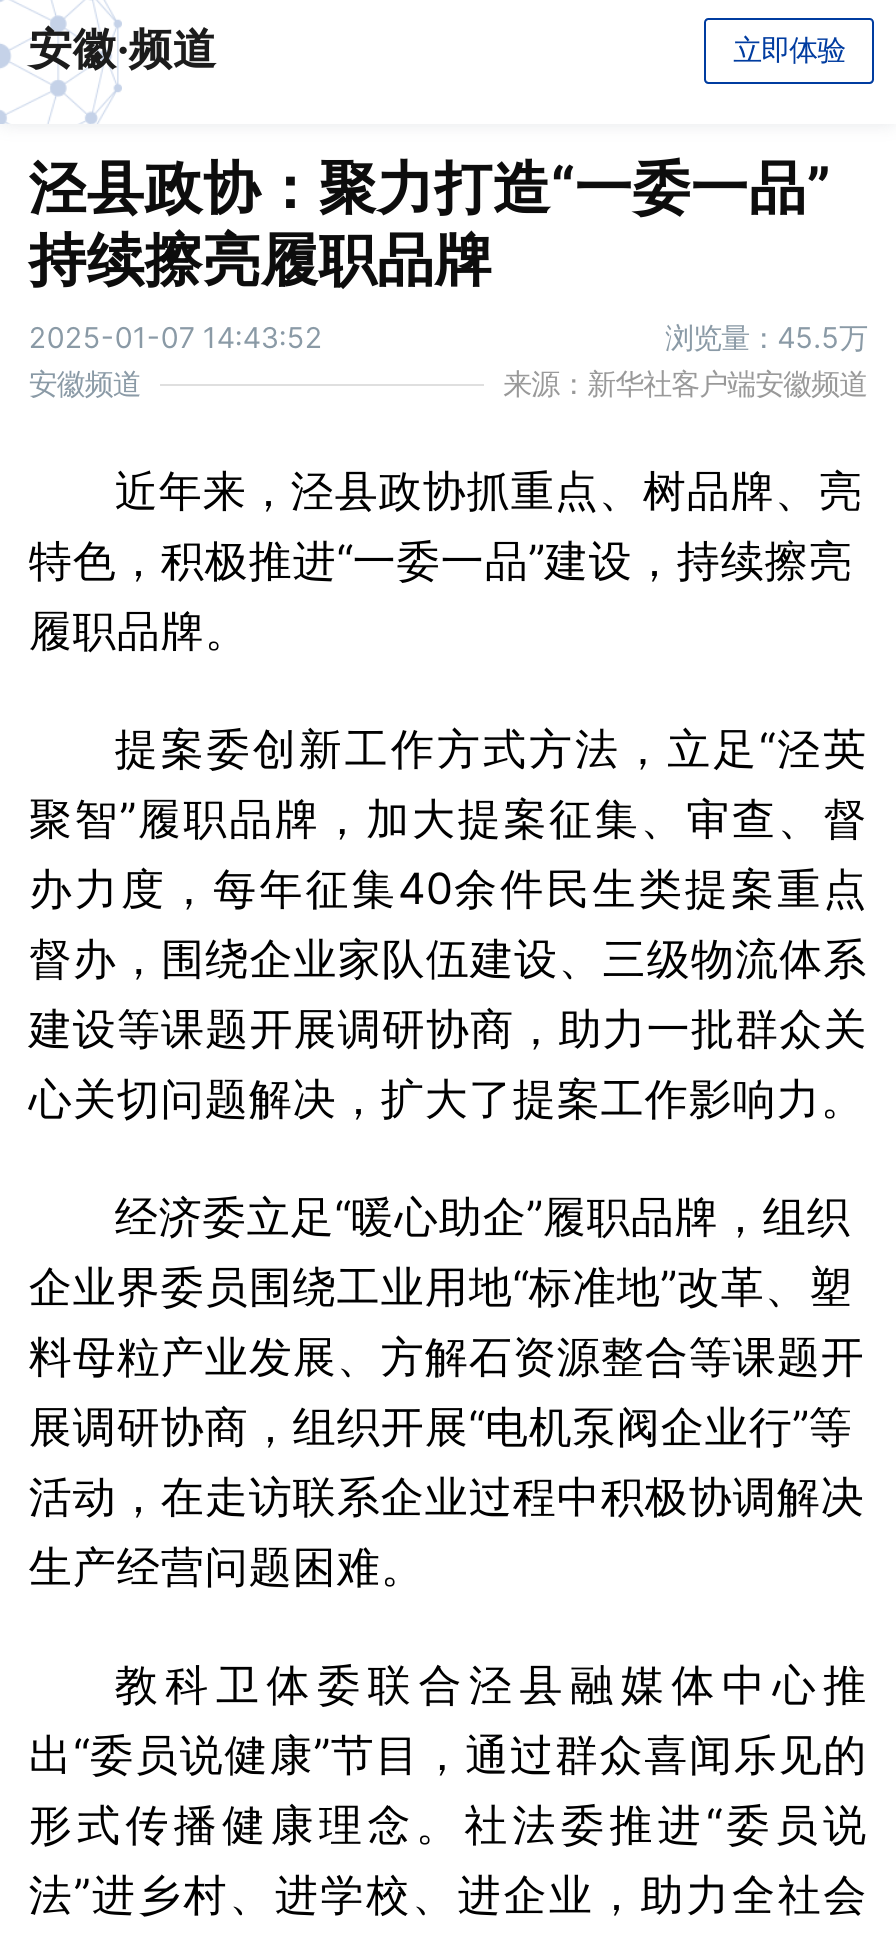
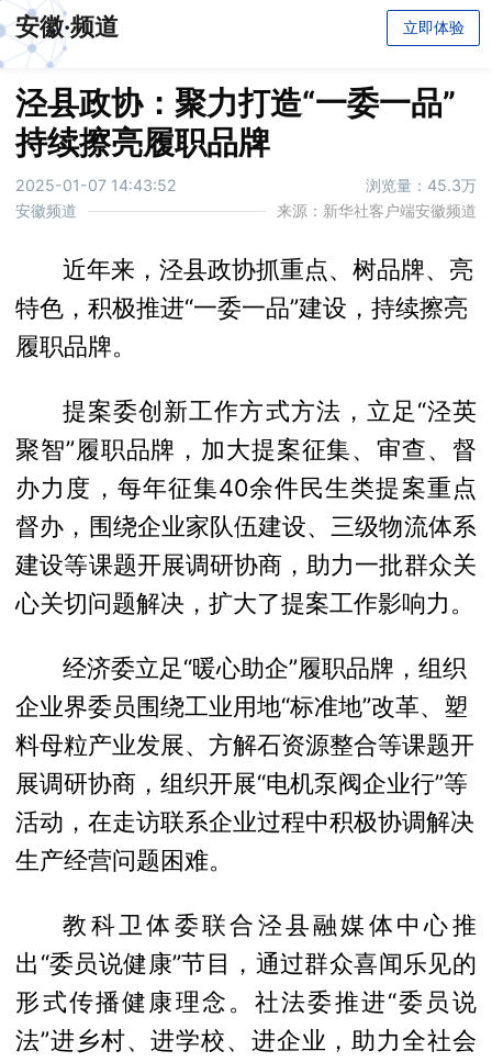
- 浏览量：45.5万
+ 浏览量：45.3万
